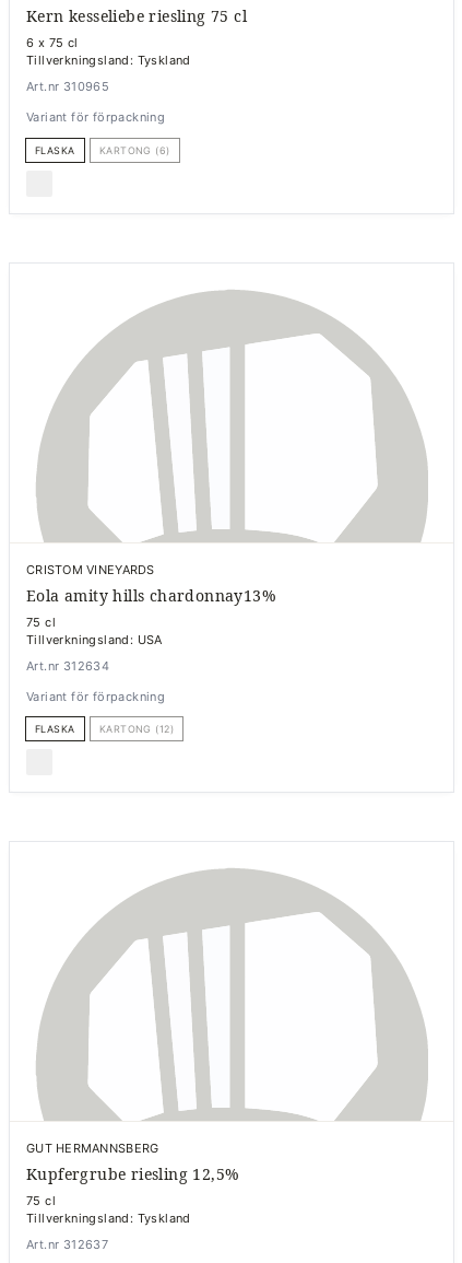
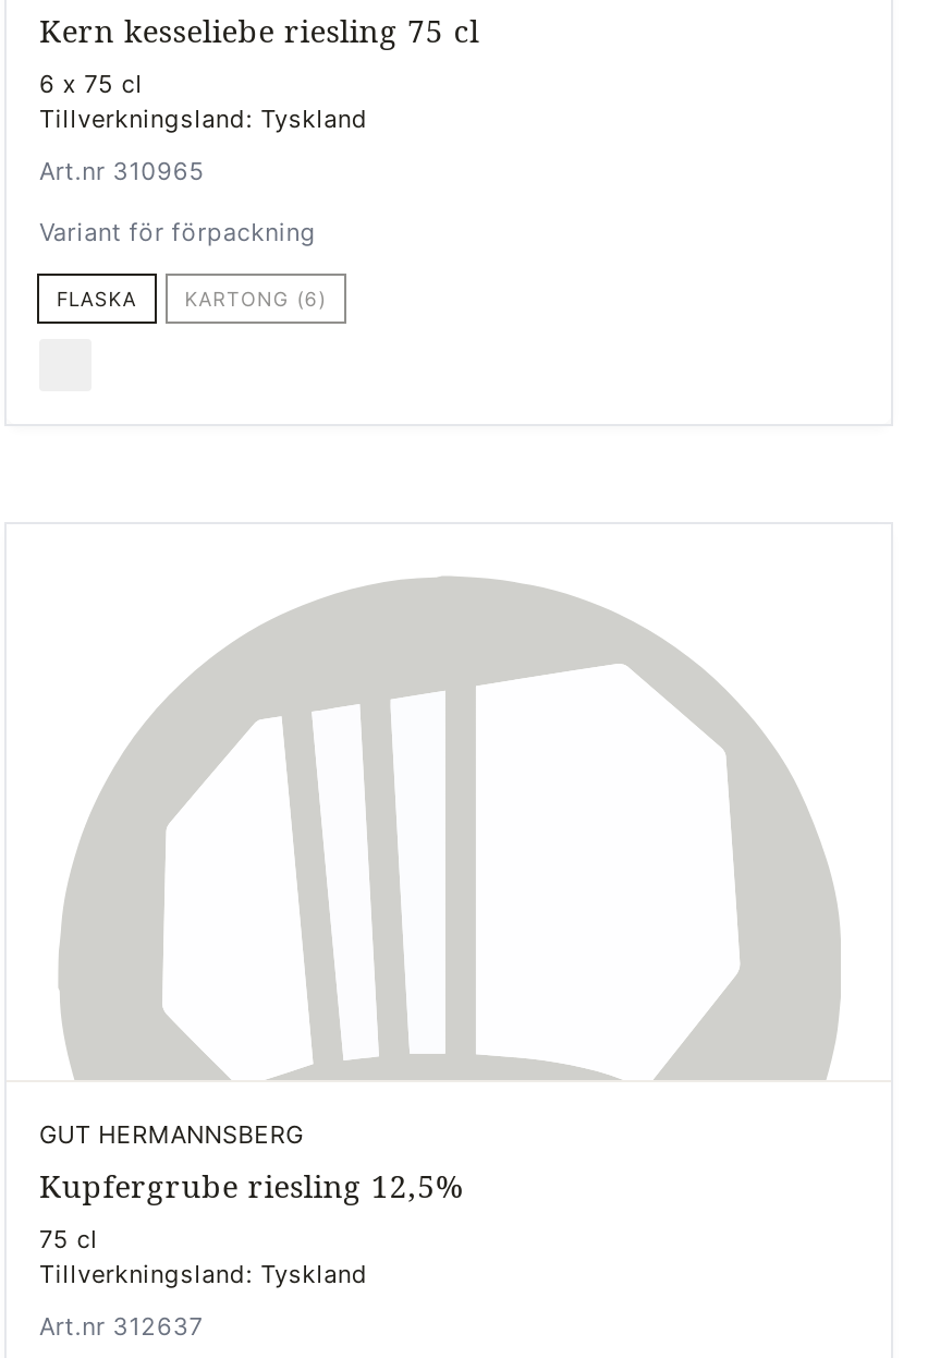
- CRISTOM VINEYARDS
- Eola amity hills chardonnay13%
- 75 cl
- Tillverkningsland: USA
- Art.nr 312634
- Variant för förpackning
- FLASKA
- KARTONG (12)
